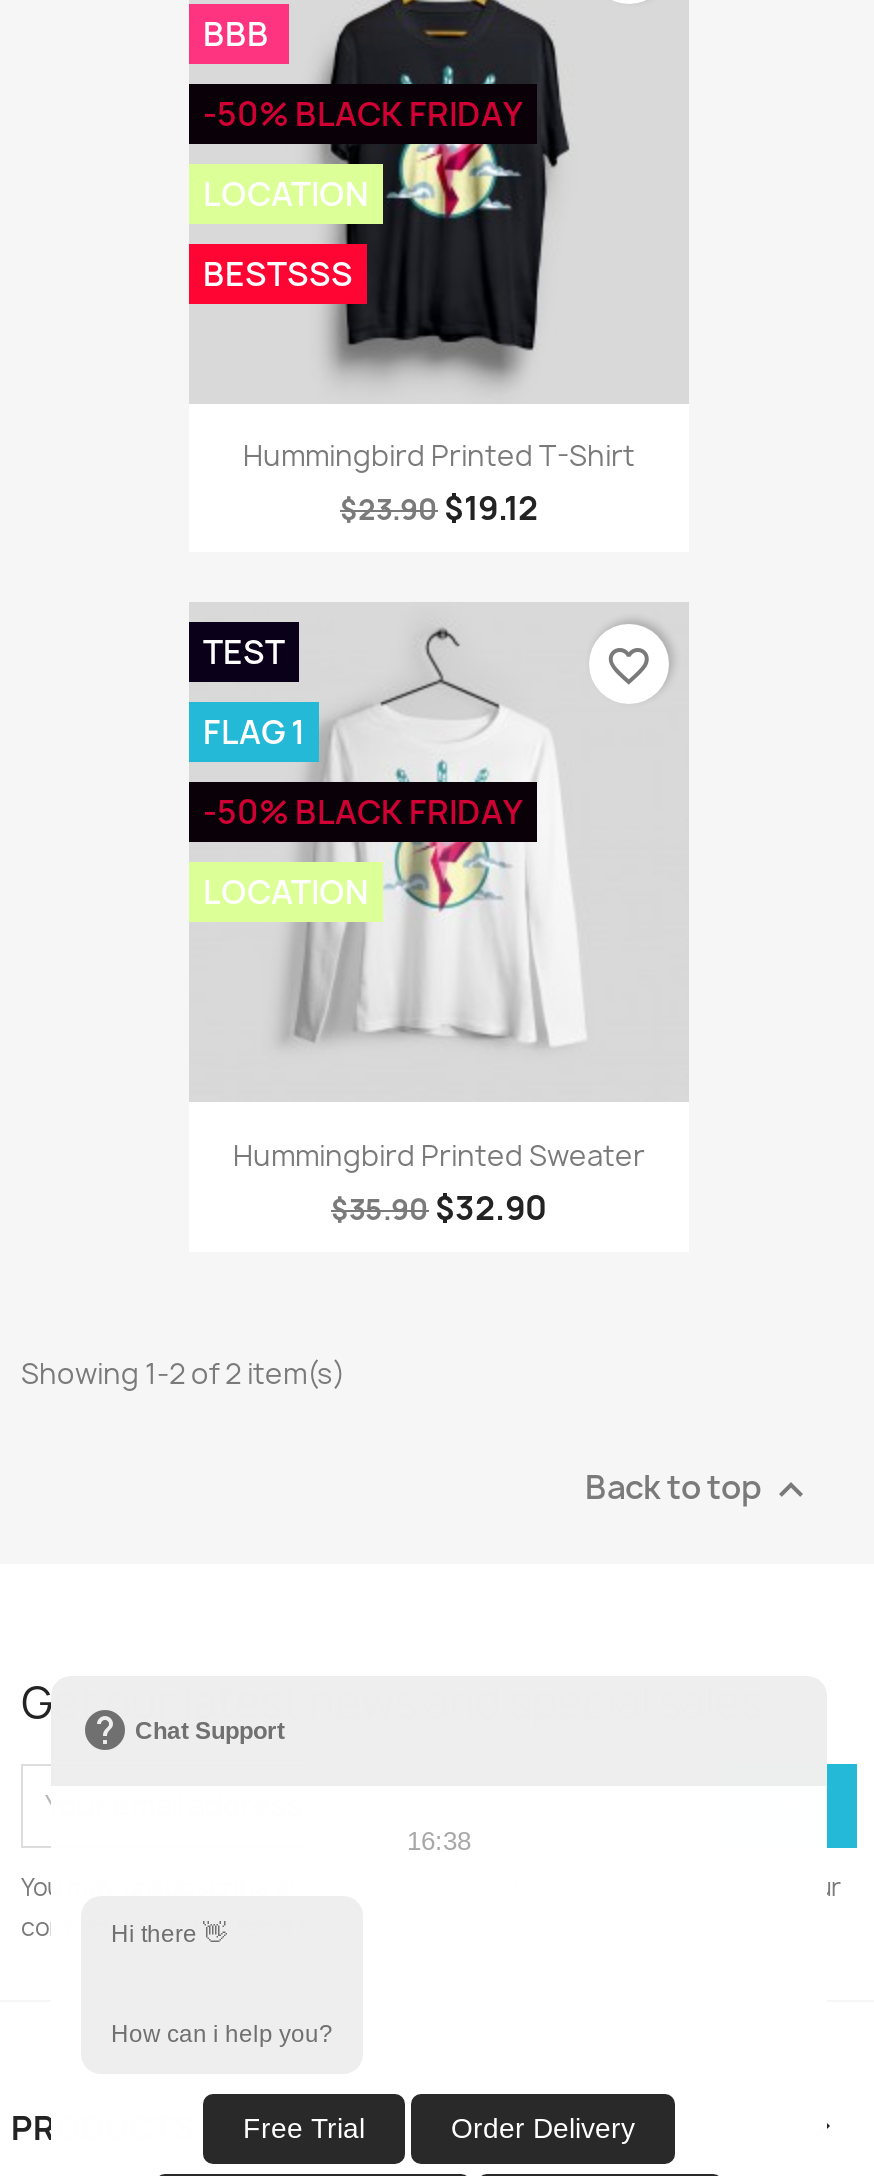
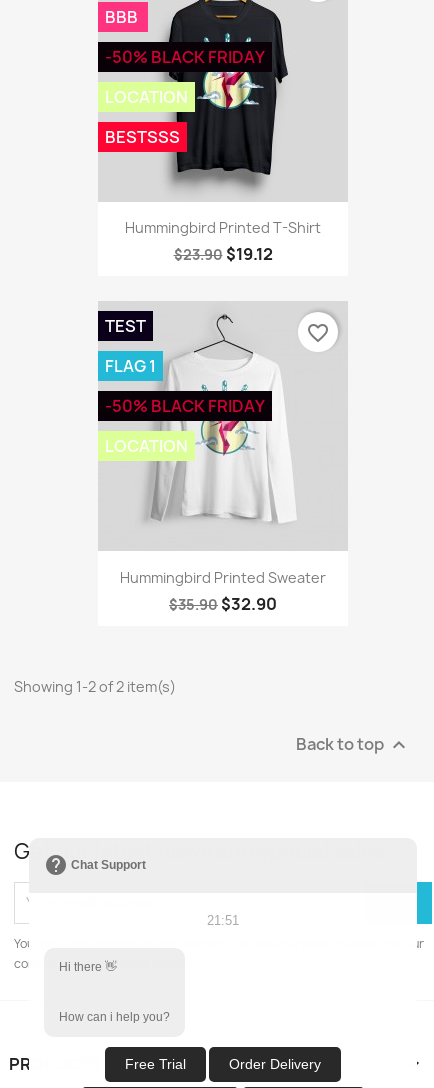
- 16:38
+ 21:51
